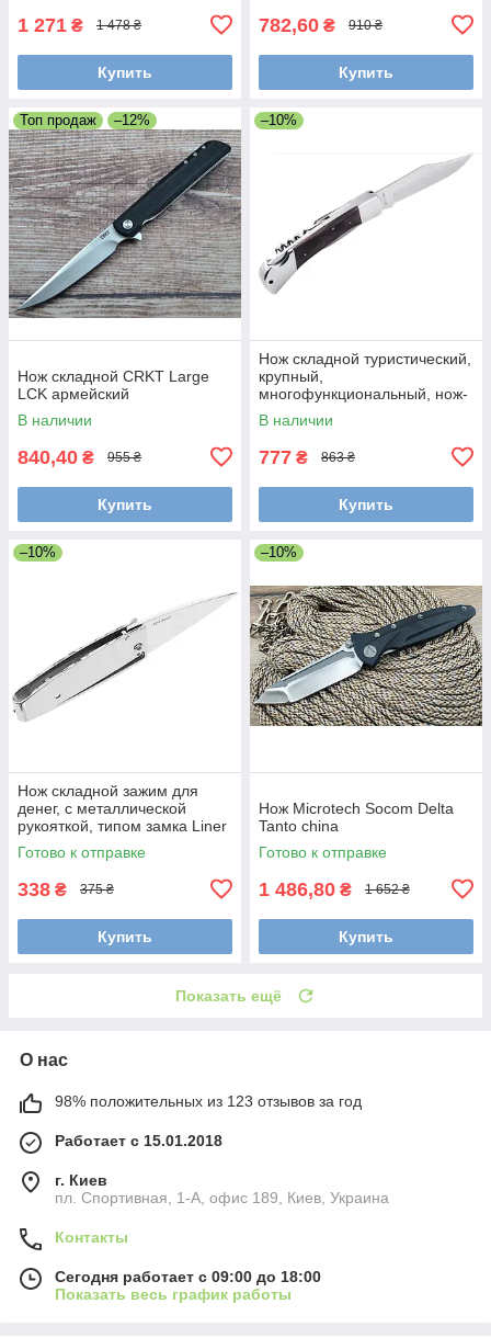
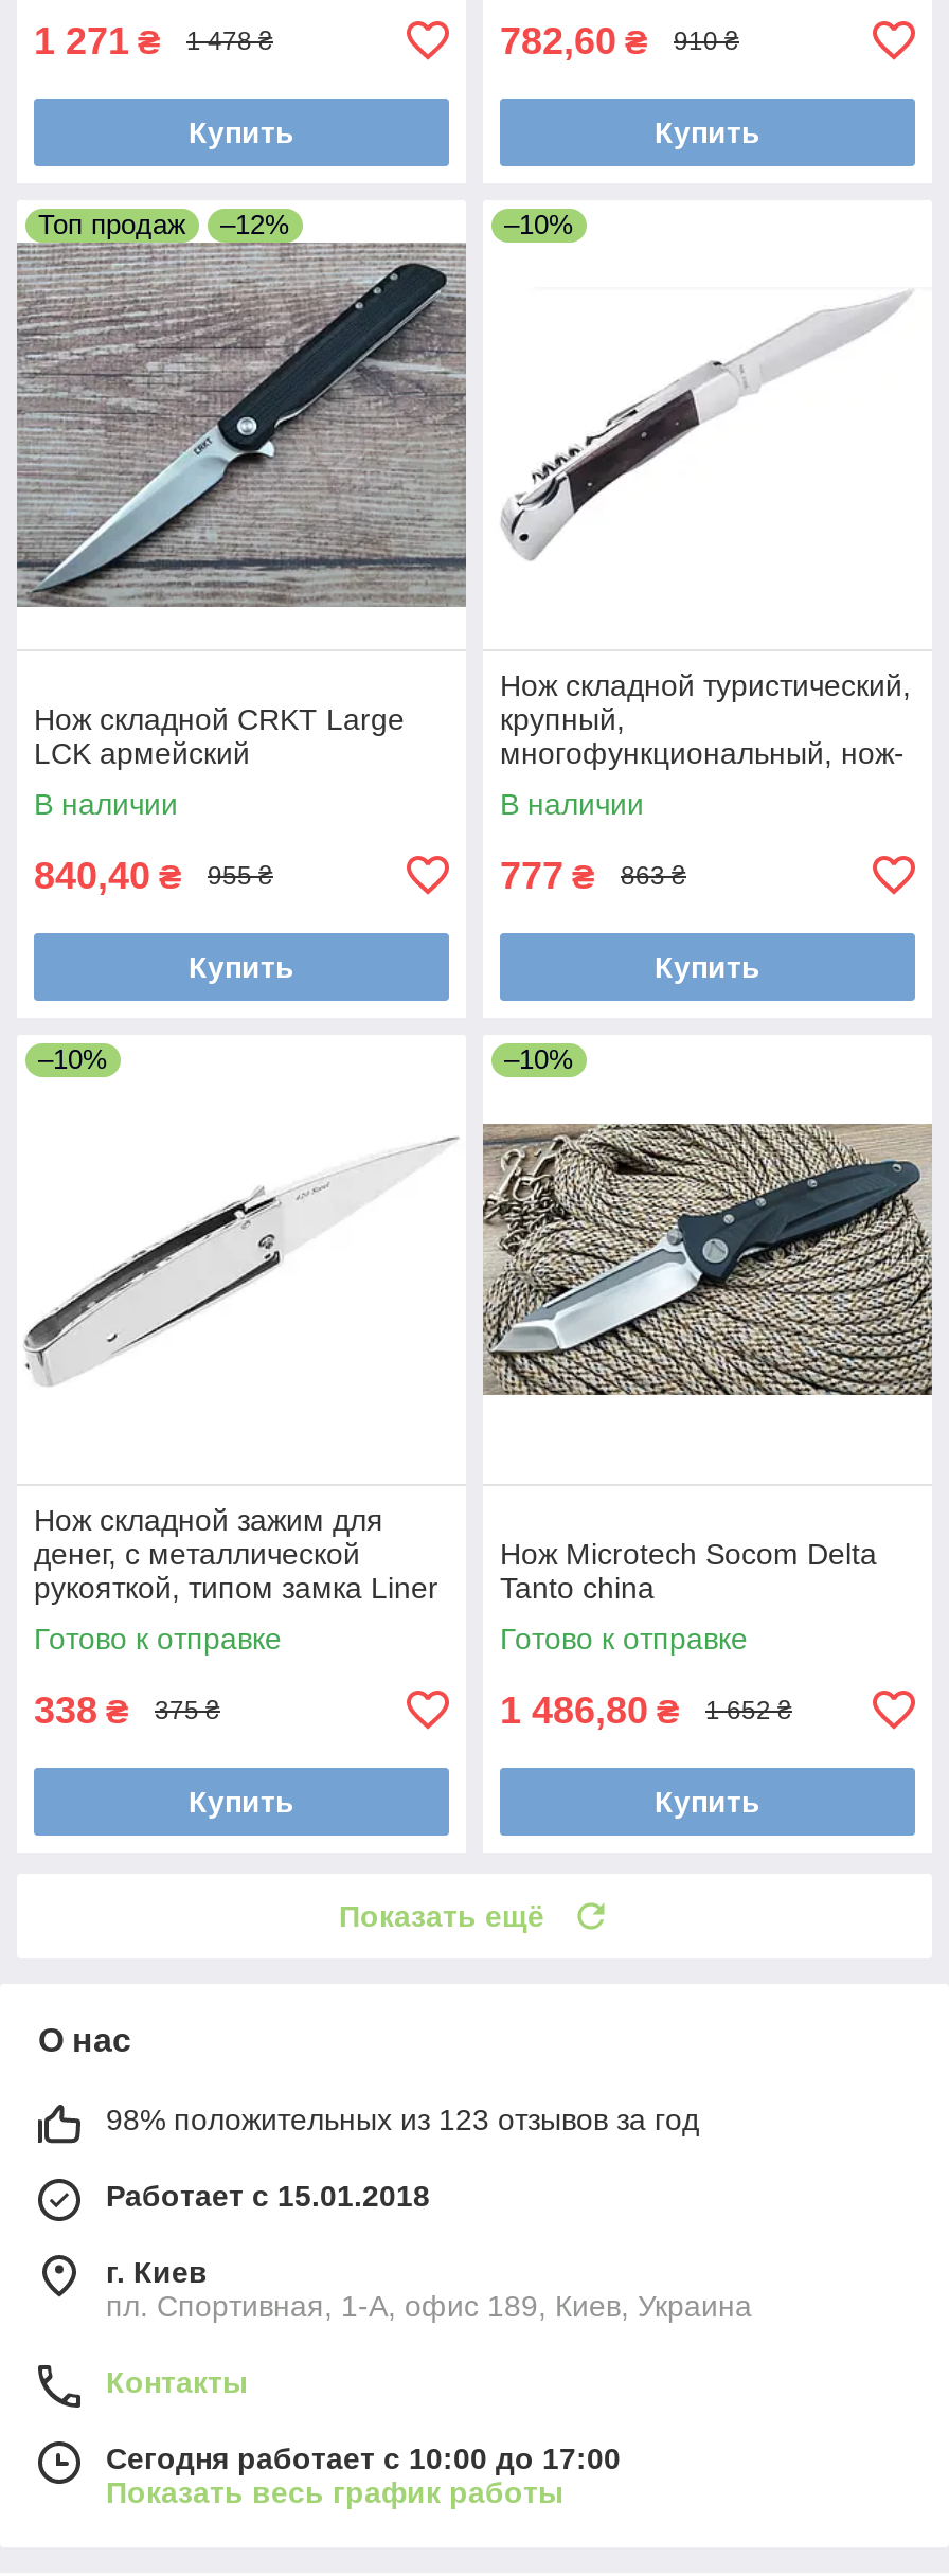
- Сегодня работает с 09:00 до 18:00
+ Сегодня работает с 10:00 до 17:00
